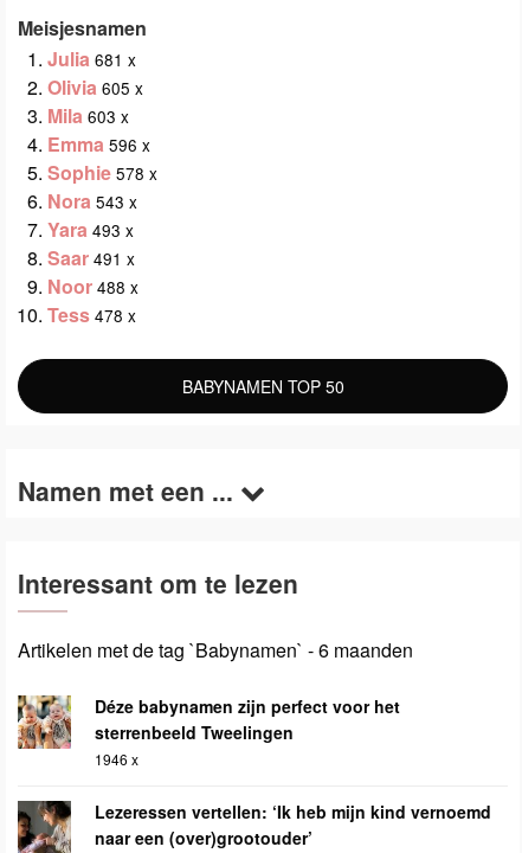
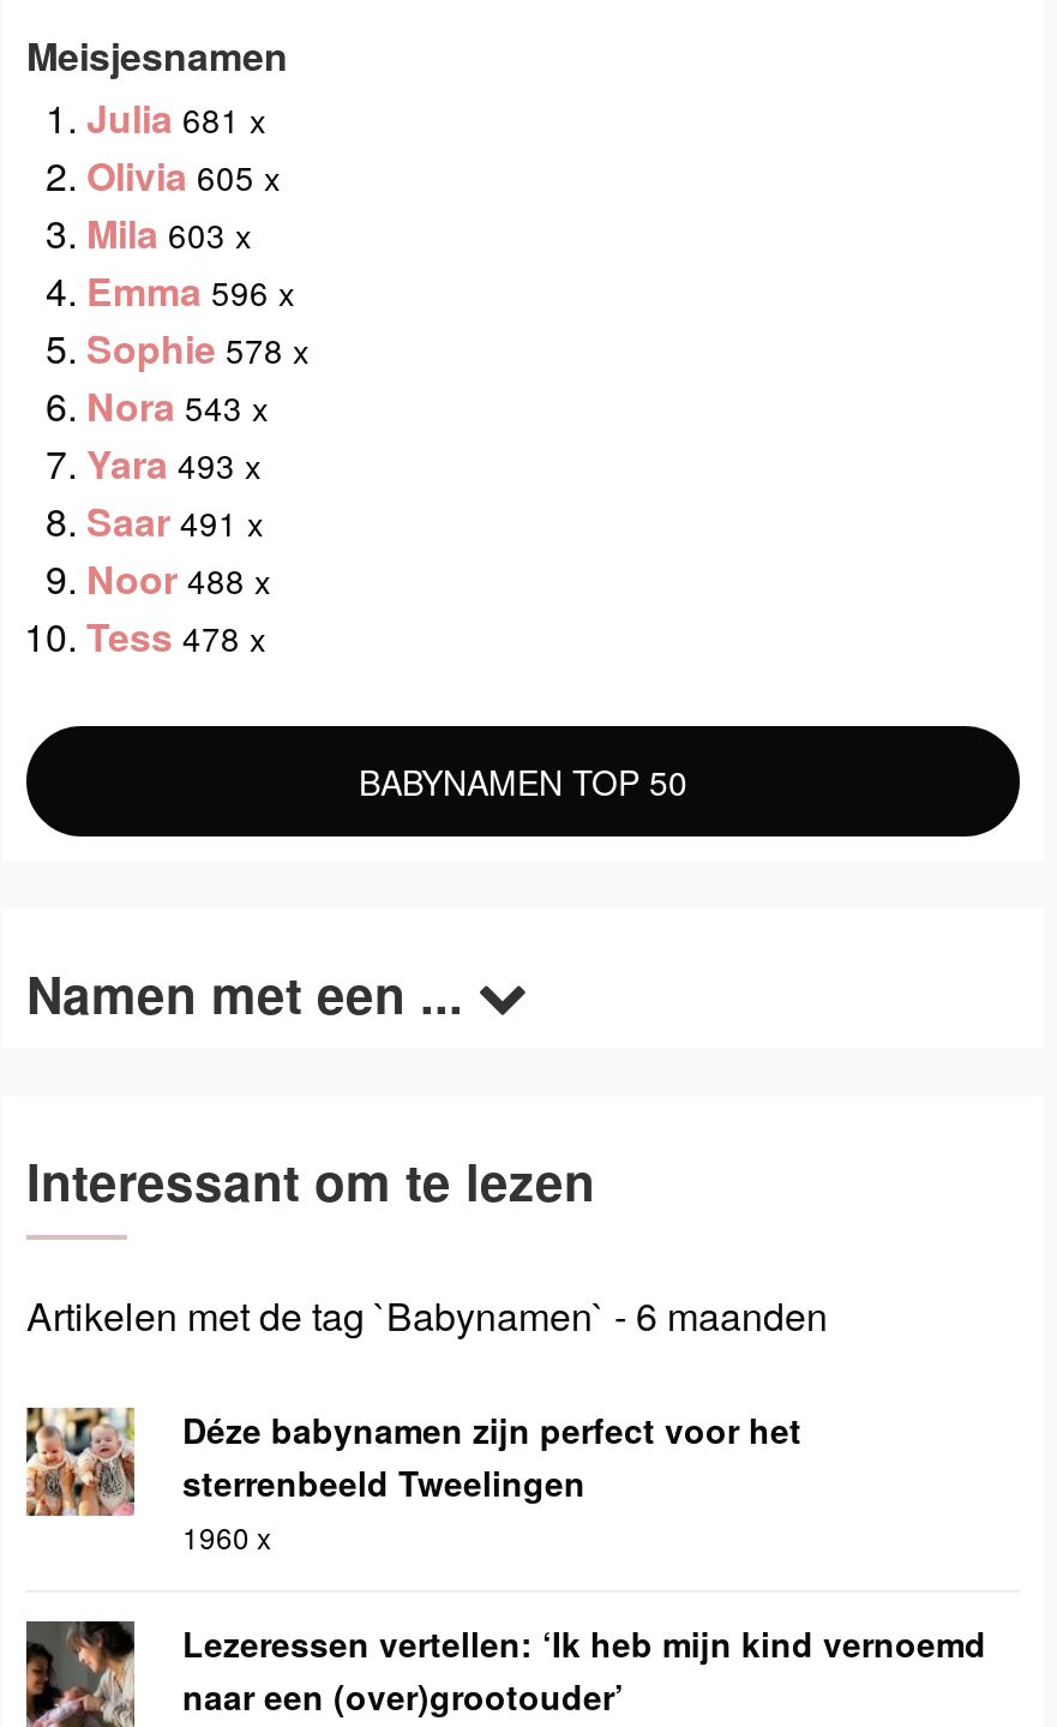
- 1946 x
+ 1960 x
